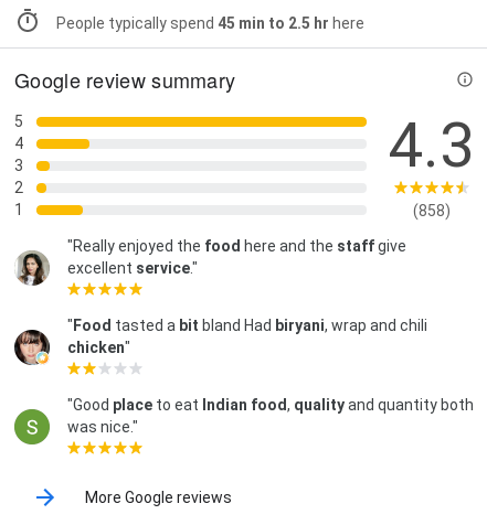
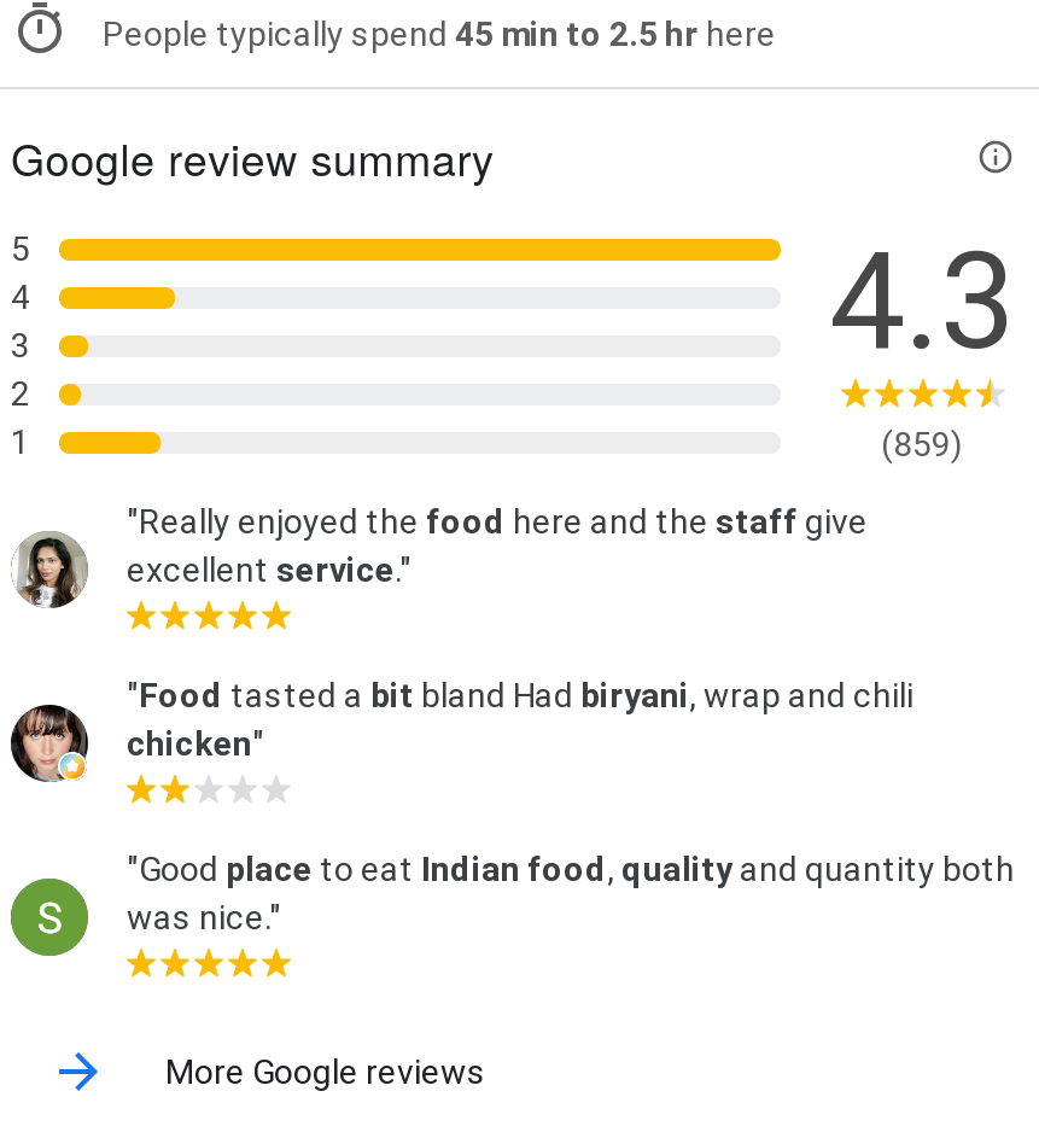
- (858)
+ (859)
